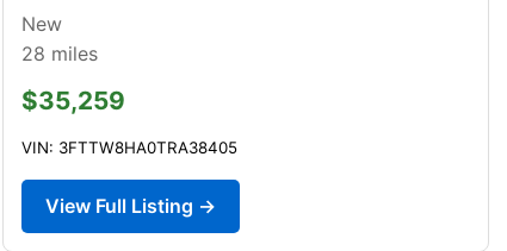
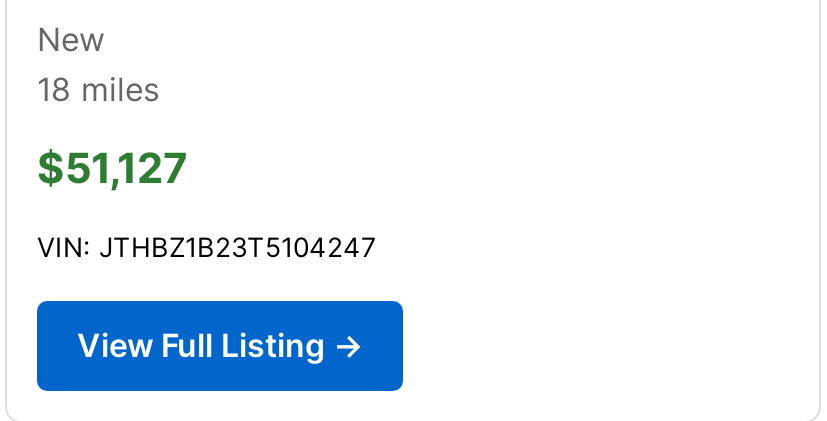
- 28 miles
+ 18 miles

- $35,259
+ $51,127

- VIN: 3FTTW8HA0TRA38405
+ VIN: JTHBZ1B23T5104247
